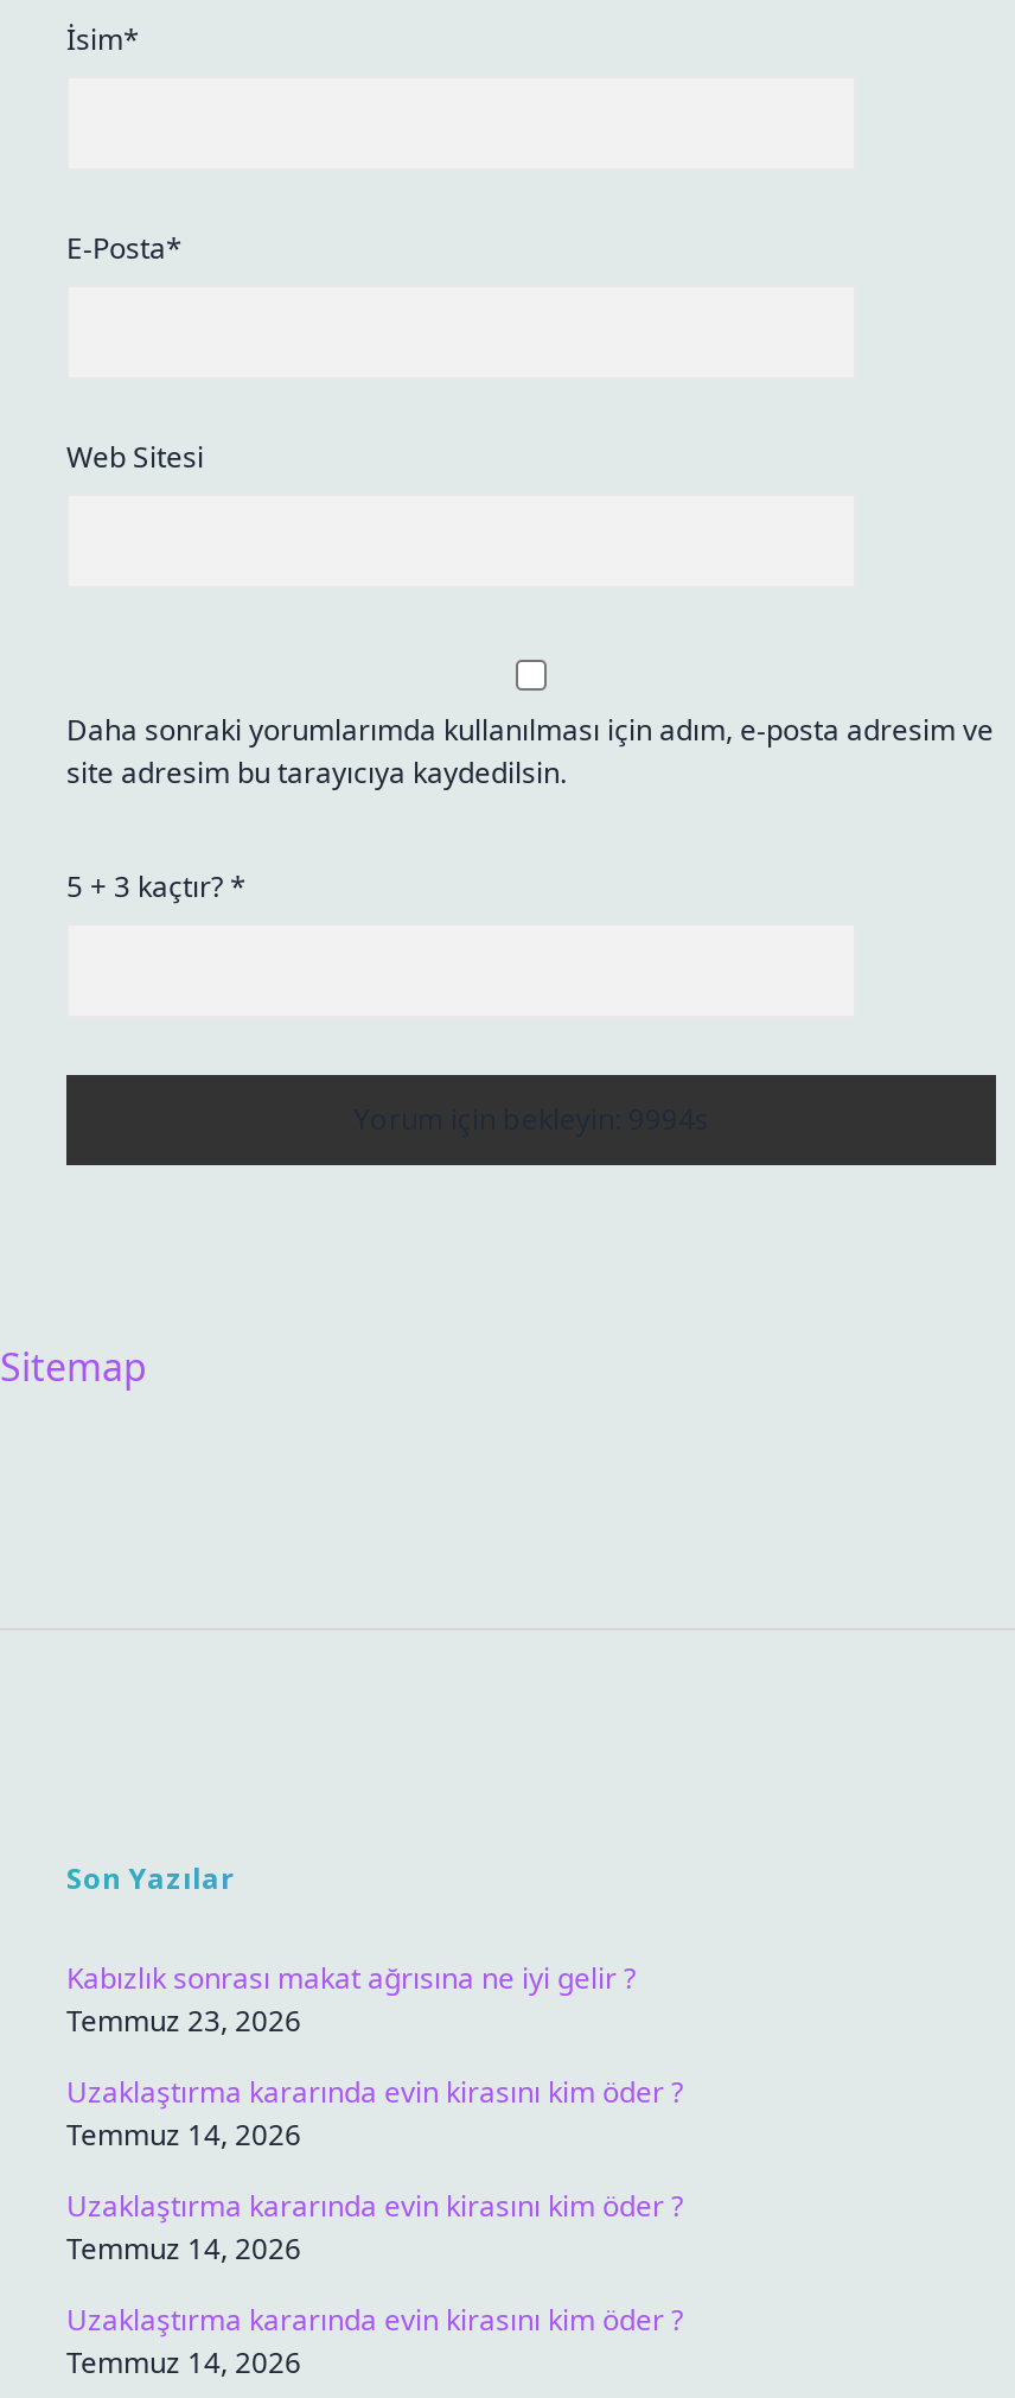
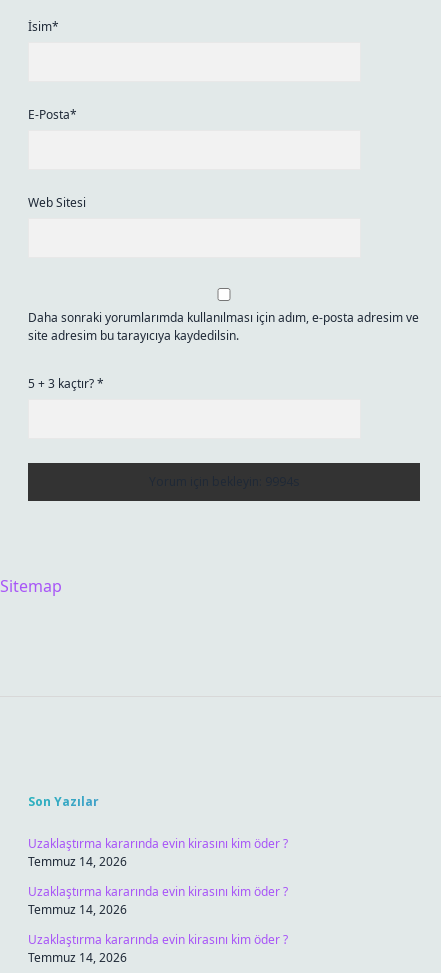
- Kabızlık sonrası makat ağrısına ne iyi gelir ?
- Temmuz 23, 2026
